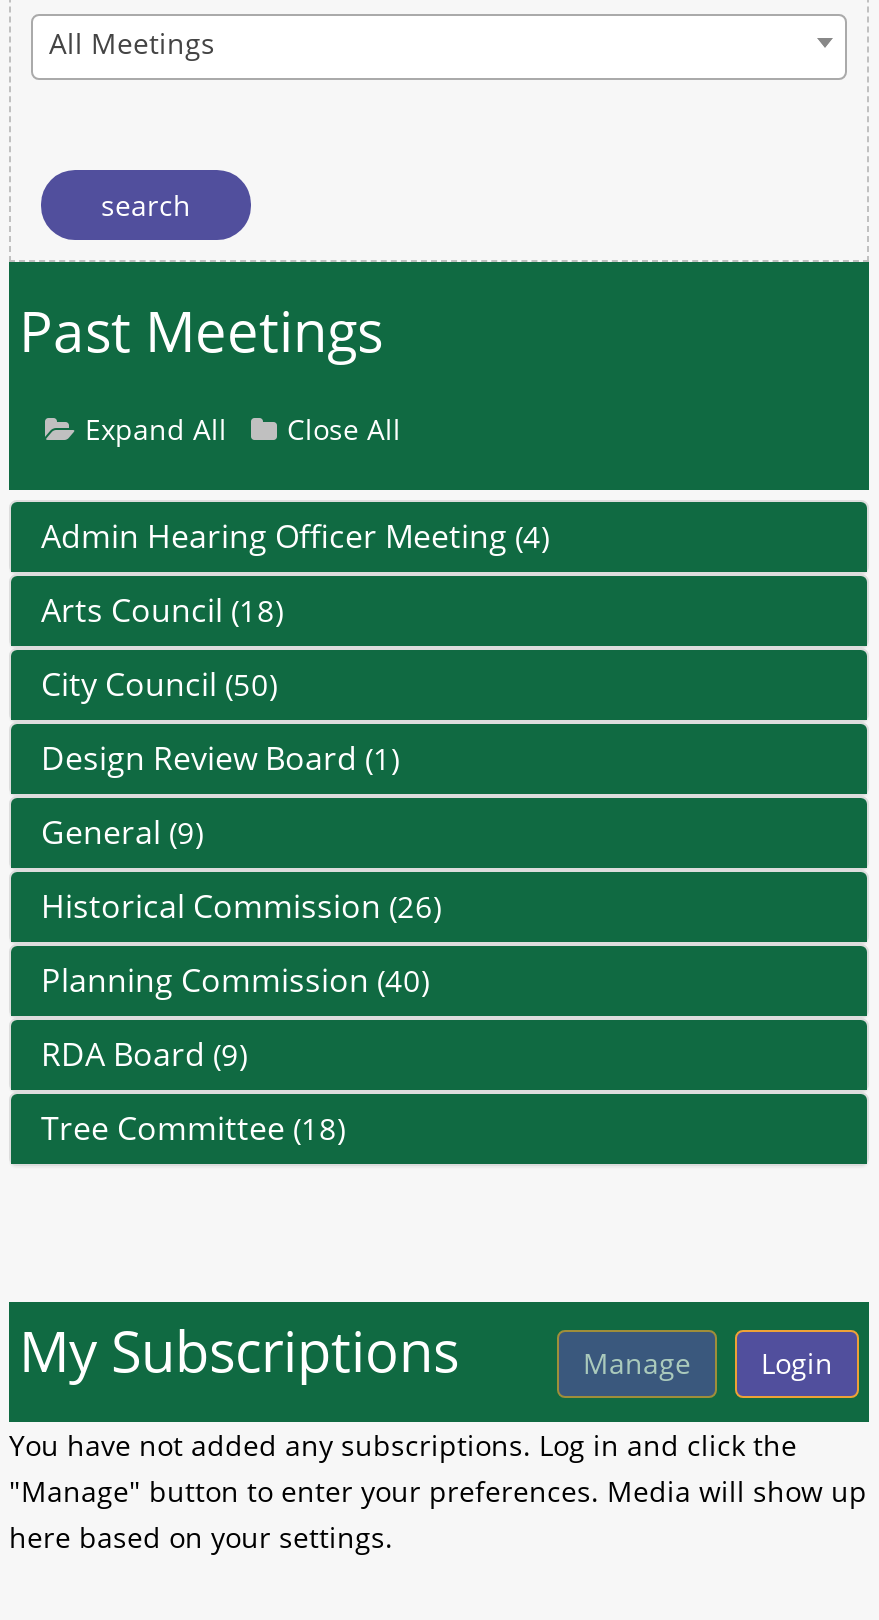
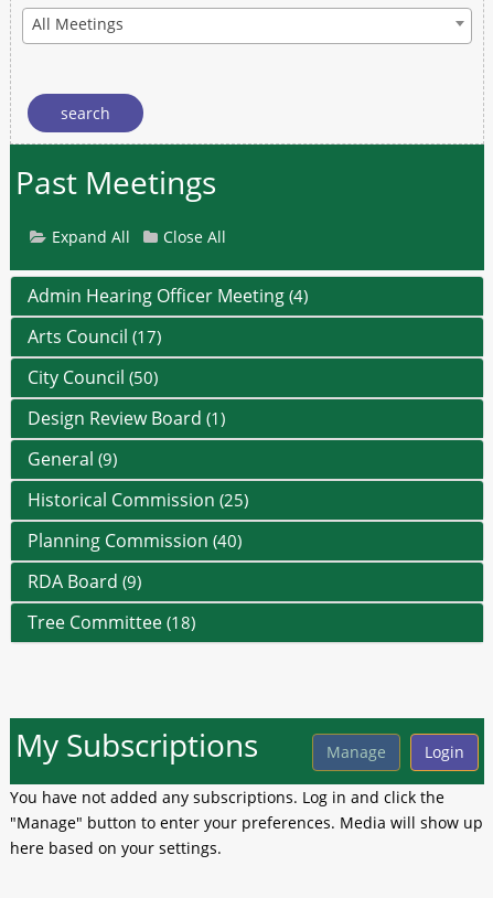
- Arts Council (18)
+ Arts Council (17)

- Historical Commission (26)
+ Historical Commission (25)
